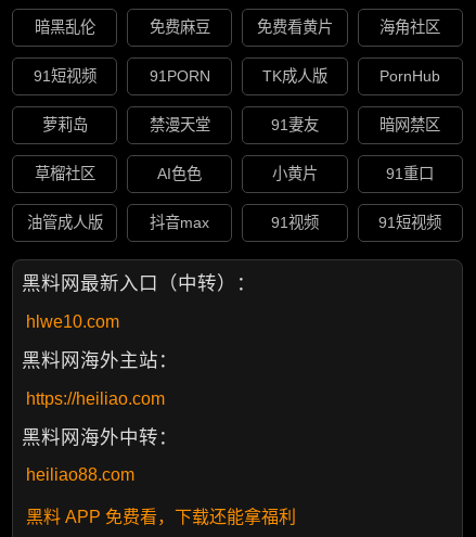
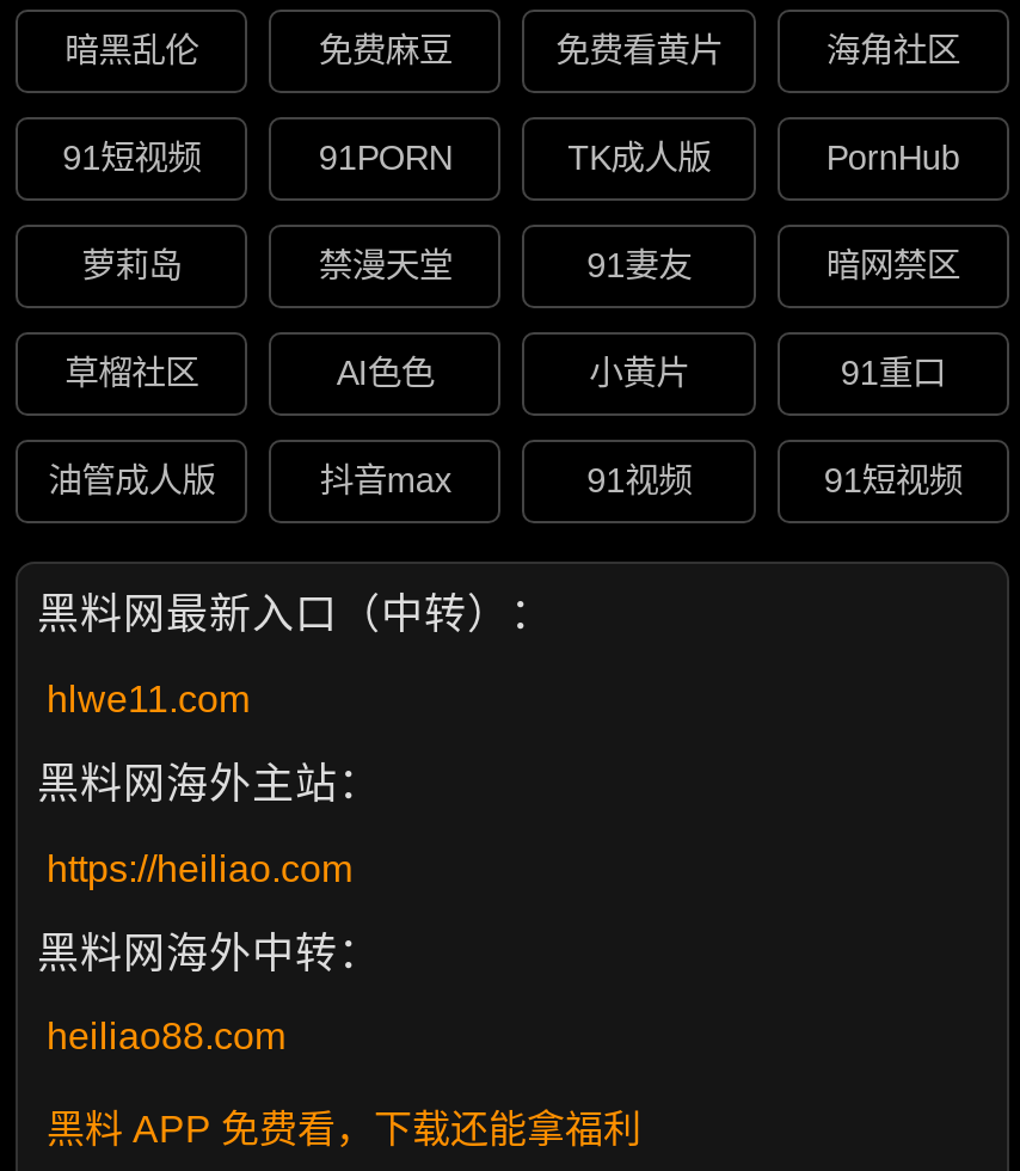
- hlwe10.com
+ hlwe11.com
